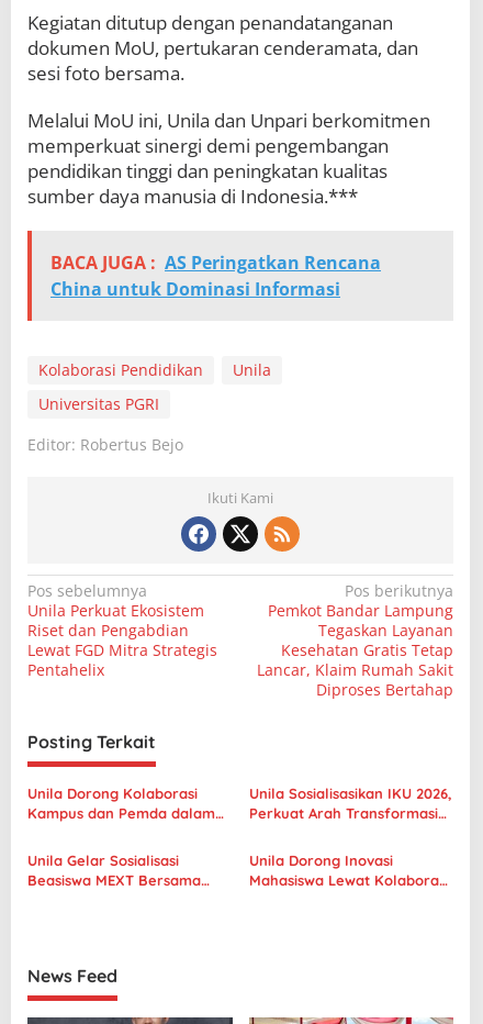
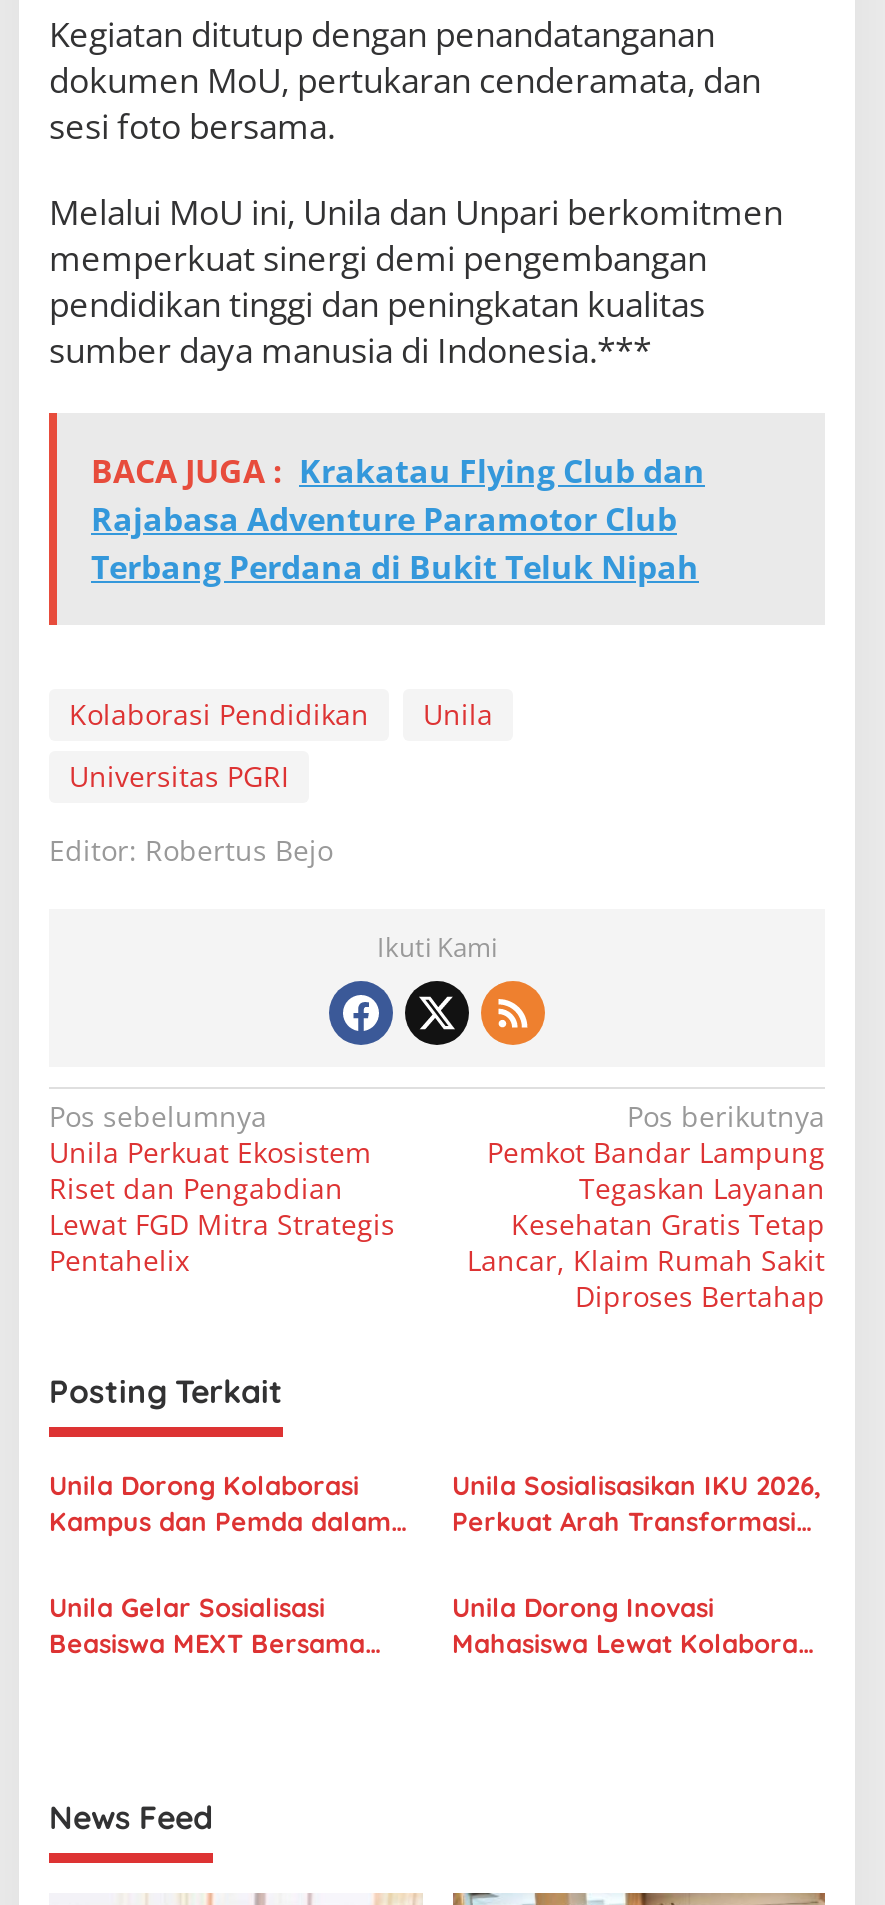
- BACA JUGA : AS Peringatkan Rencana
- China untuk Dominasi Informasi
+ BACA JUGA : Krakatau Flying Club dan
+ Rajabasa Adventure Paramotor Club
+ Terbang Perdana di Bukit Teluk Nipah
